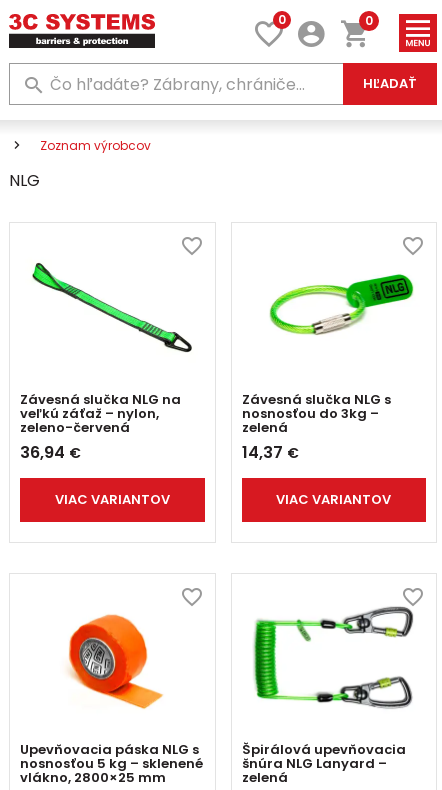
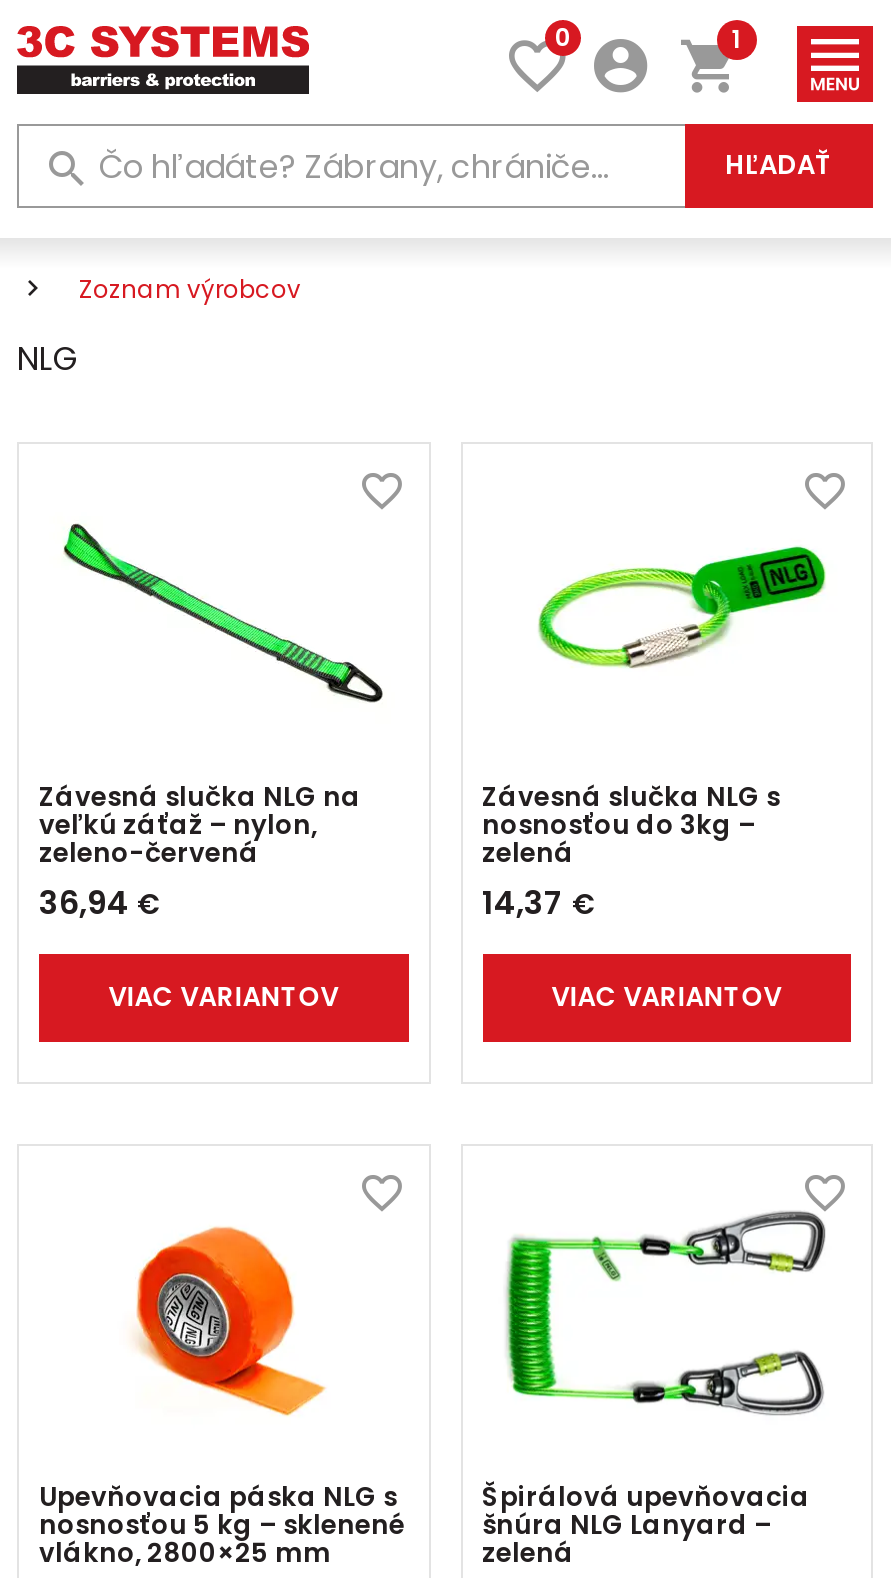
- 0
+ 1
